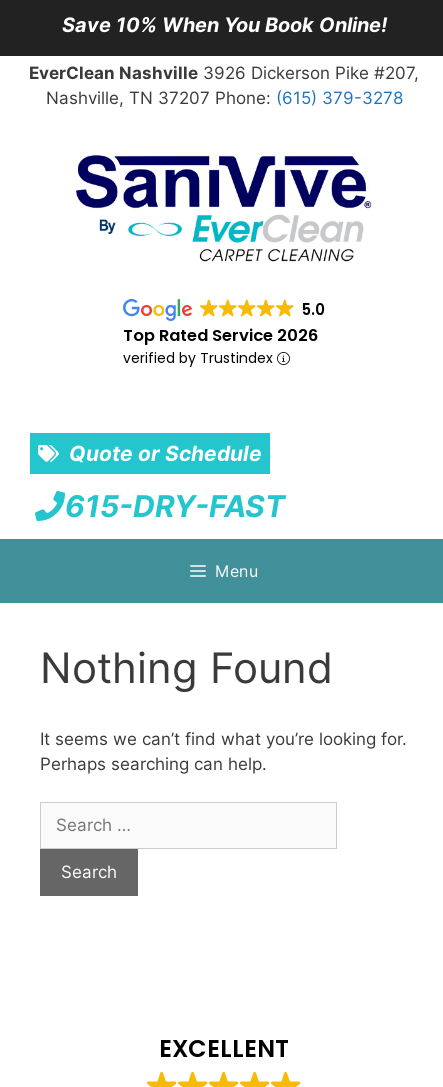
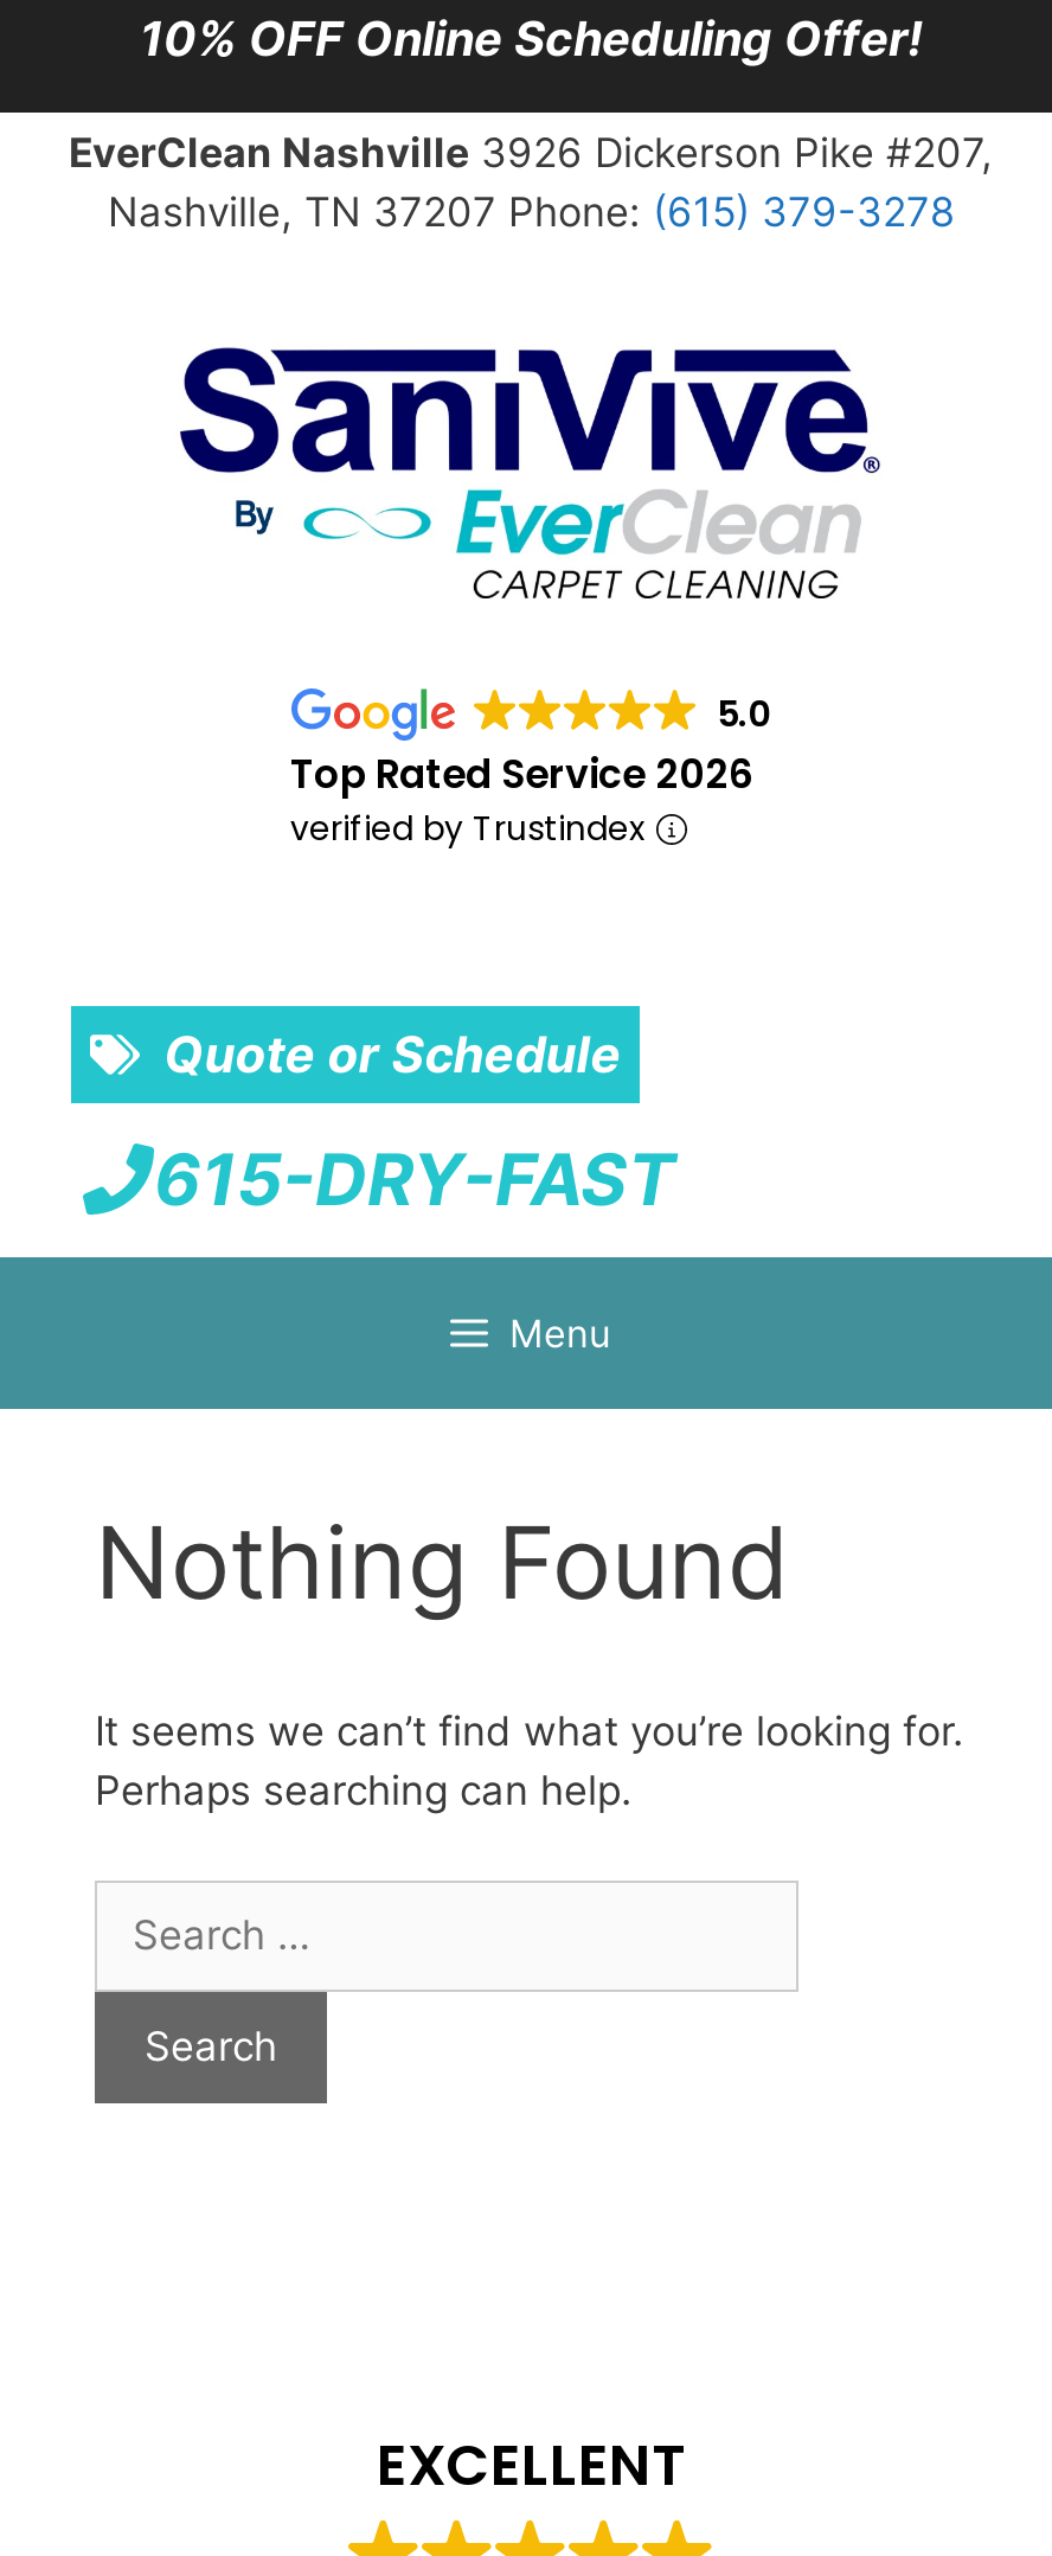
- Save 10% When You Book Online!
+ 10% OFF Online Scheduling Offer!
